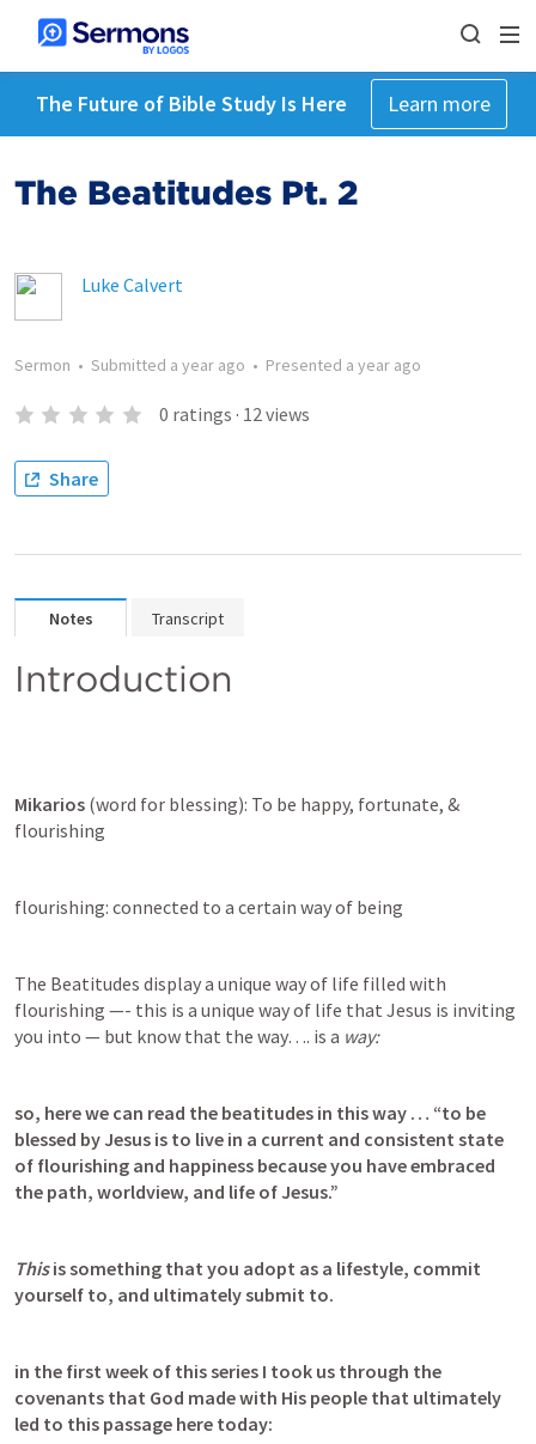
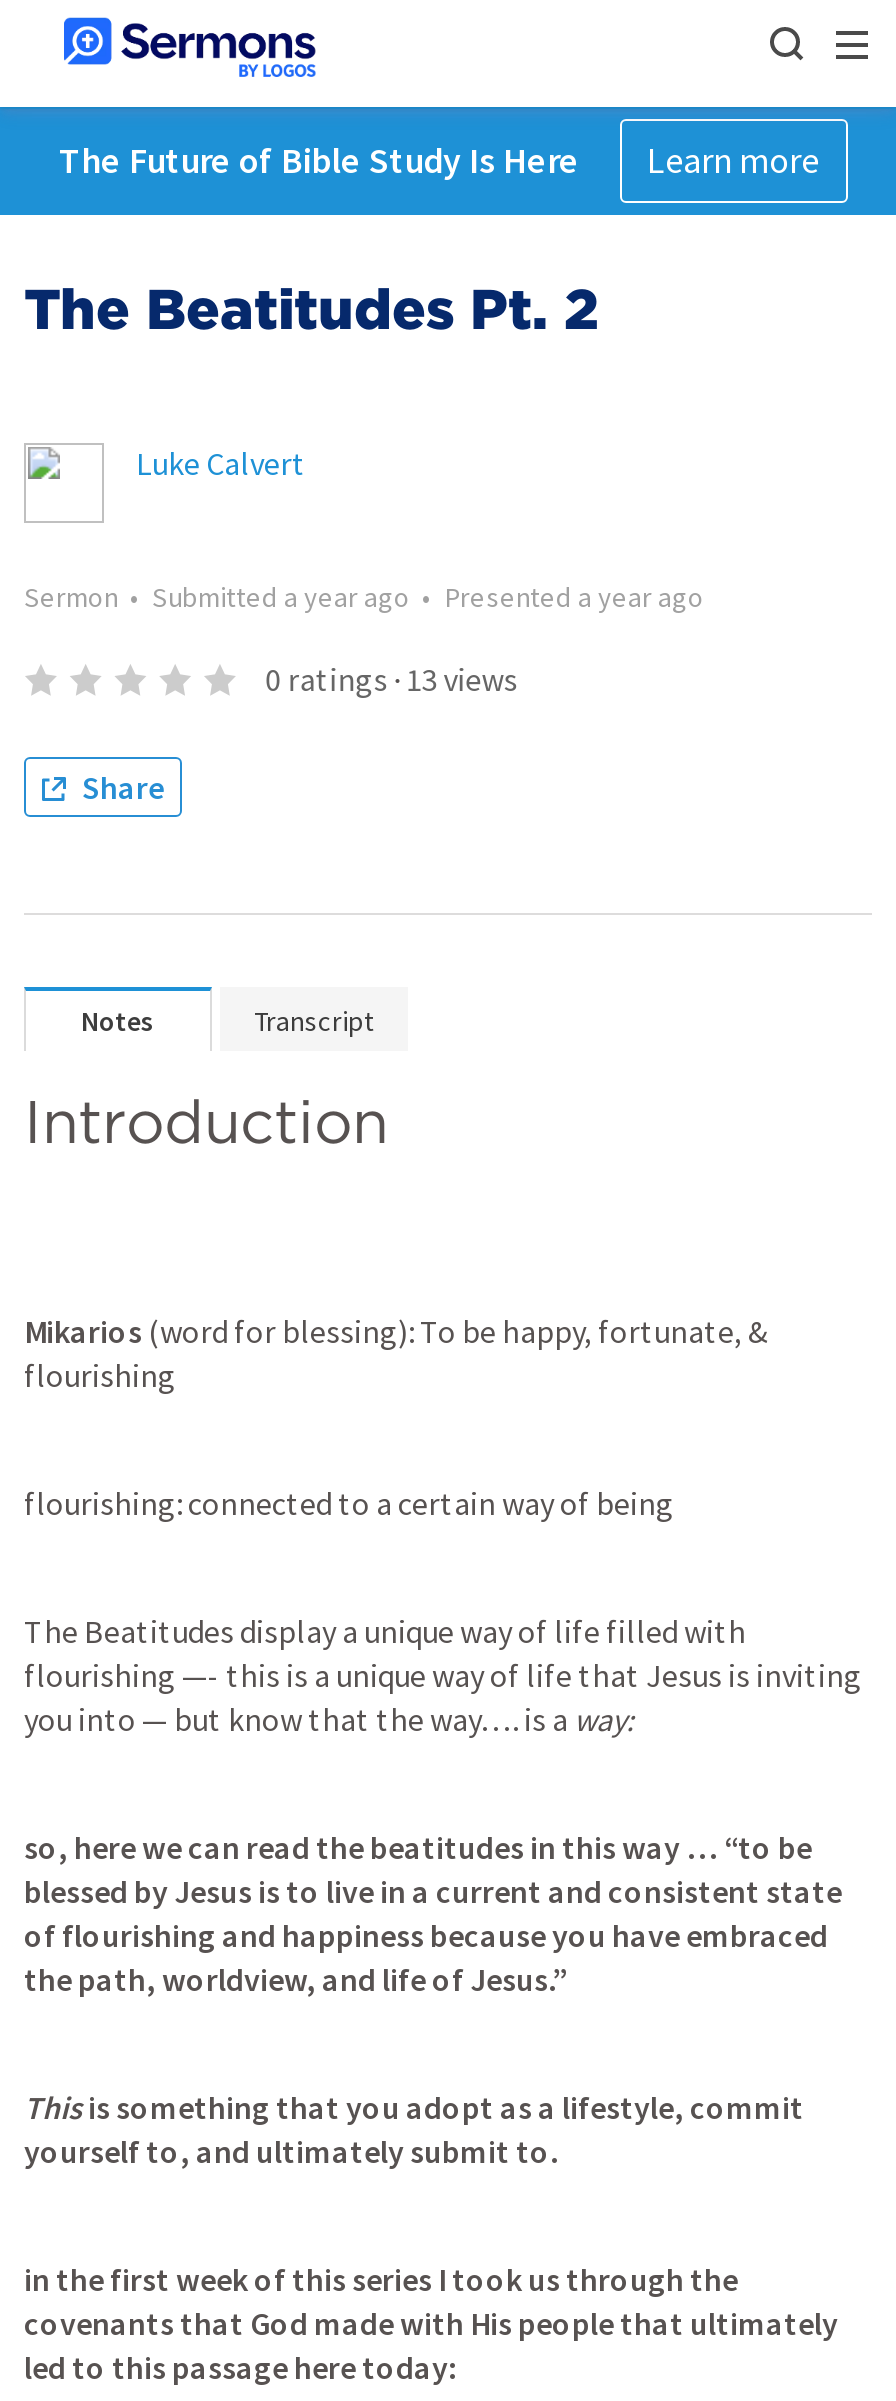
- 0 ratings · 12 views
+ 0 ratings · 13 views
